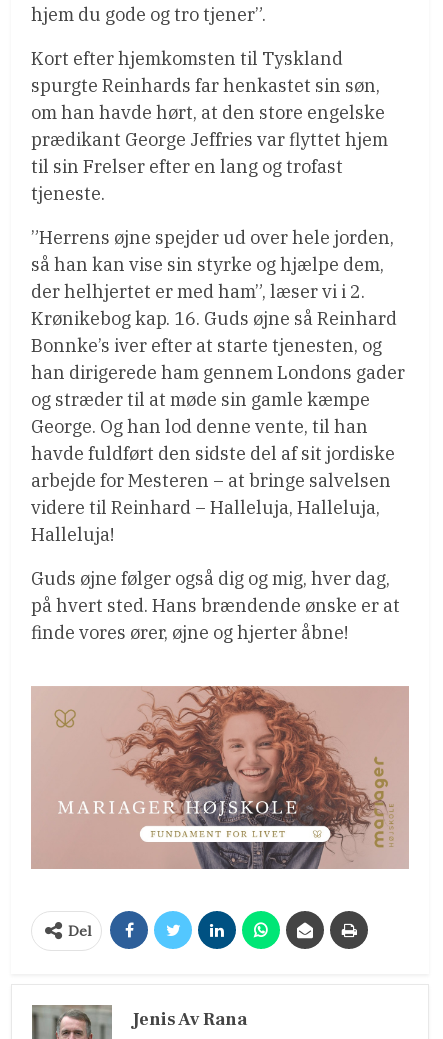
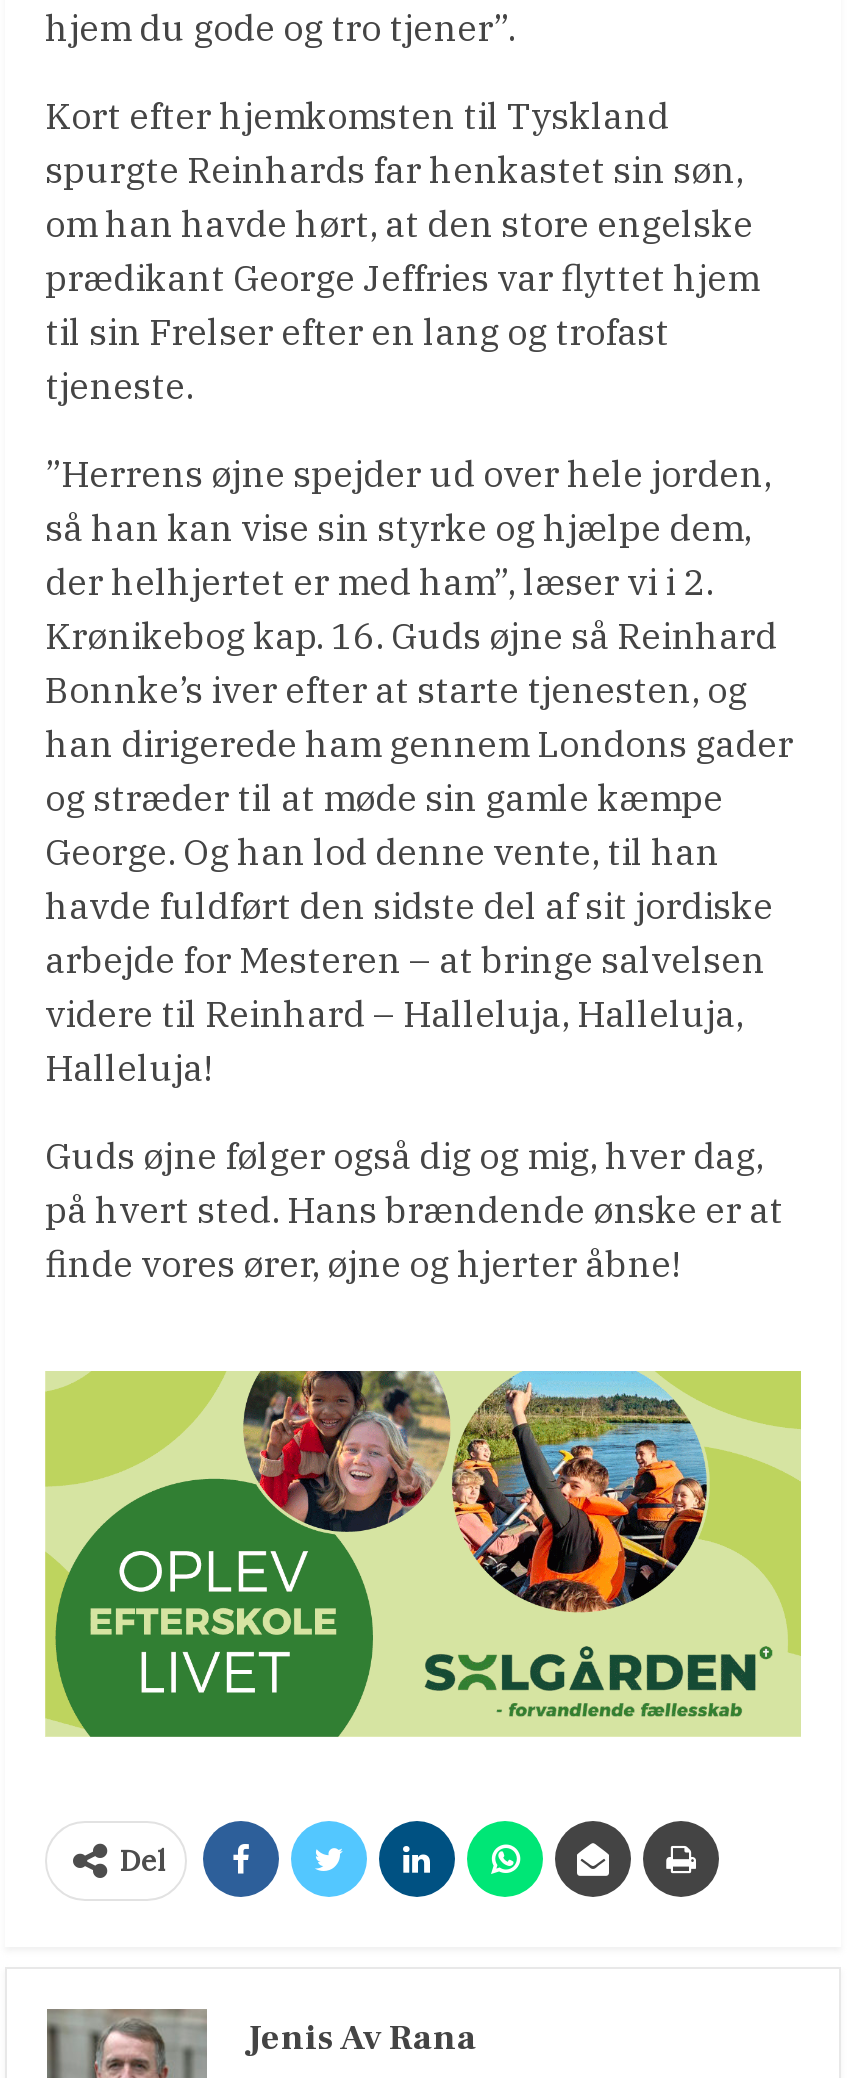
- [image]
+ [image]
